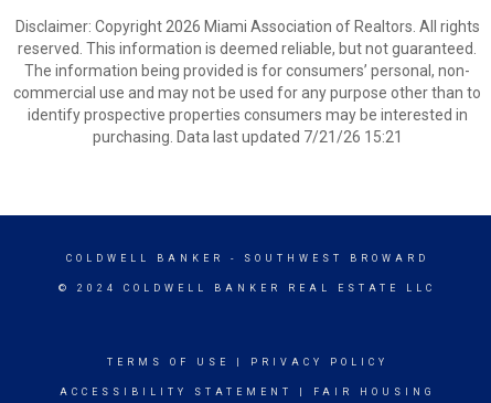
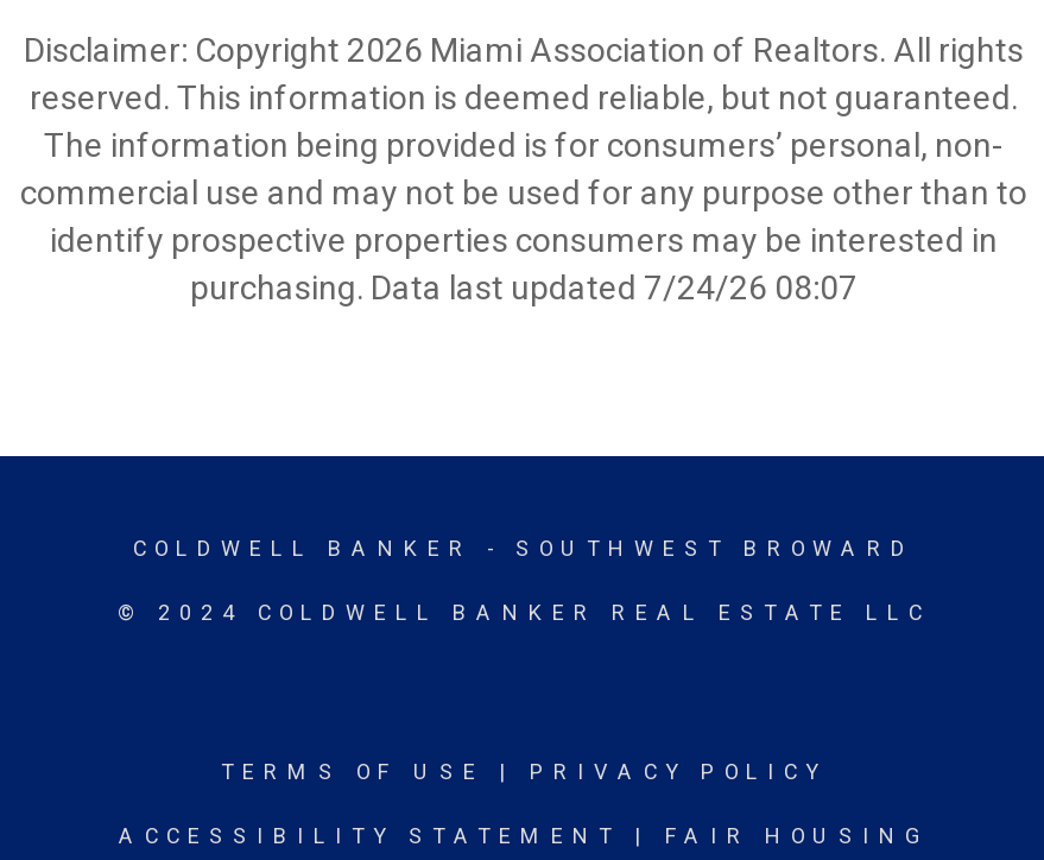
- purchasing. Data last updated 7/21/26 15:21
+ purchasing. Data last updated 7/24/26 08:07
